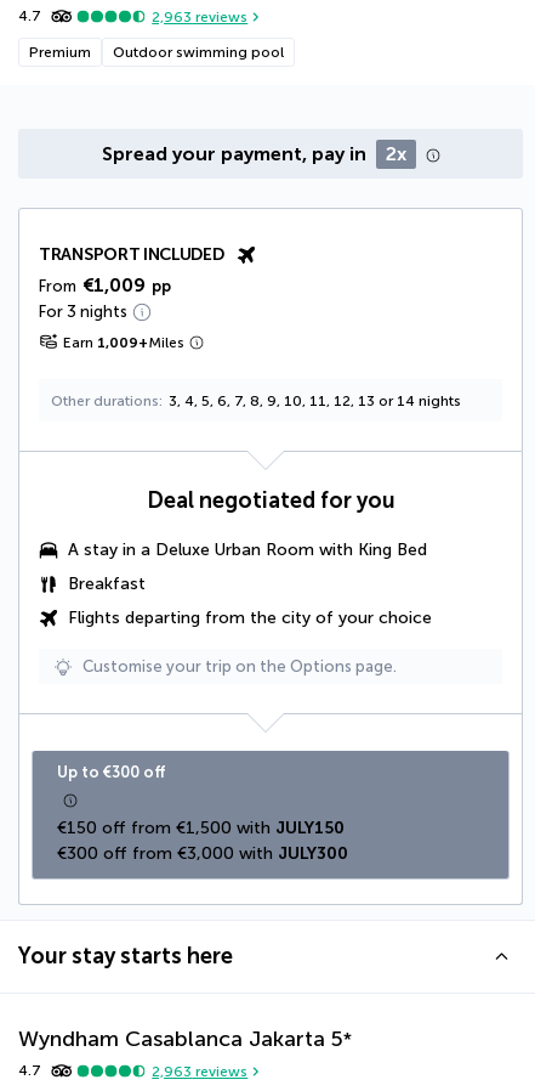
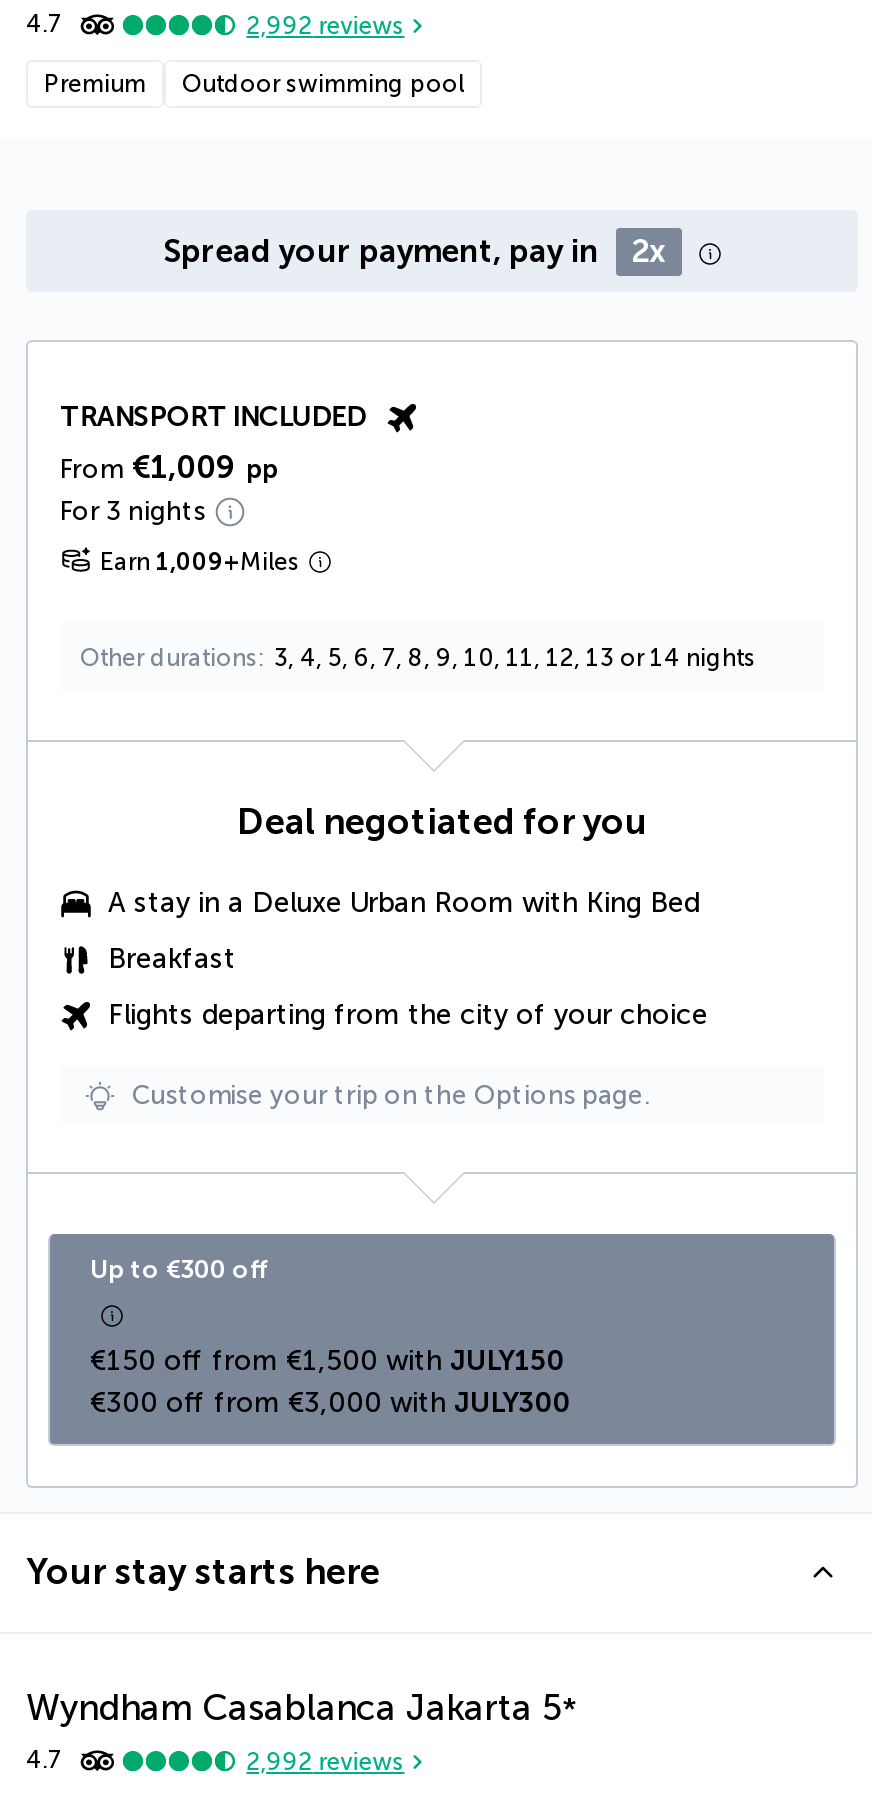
- 2,963 reviews
+ 2,992 reviews

- 2,963 reviews
+ 2,992 reviews
